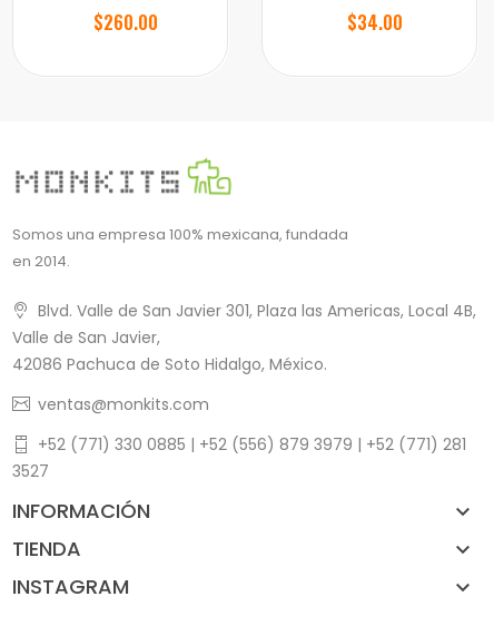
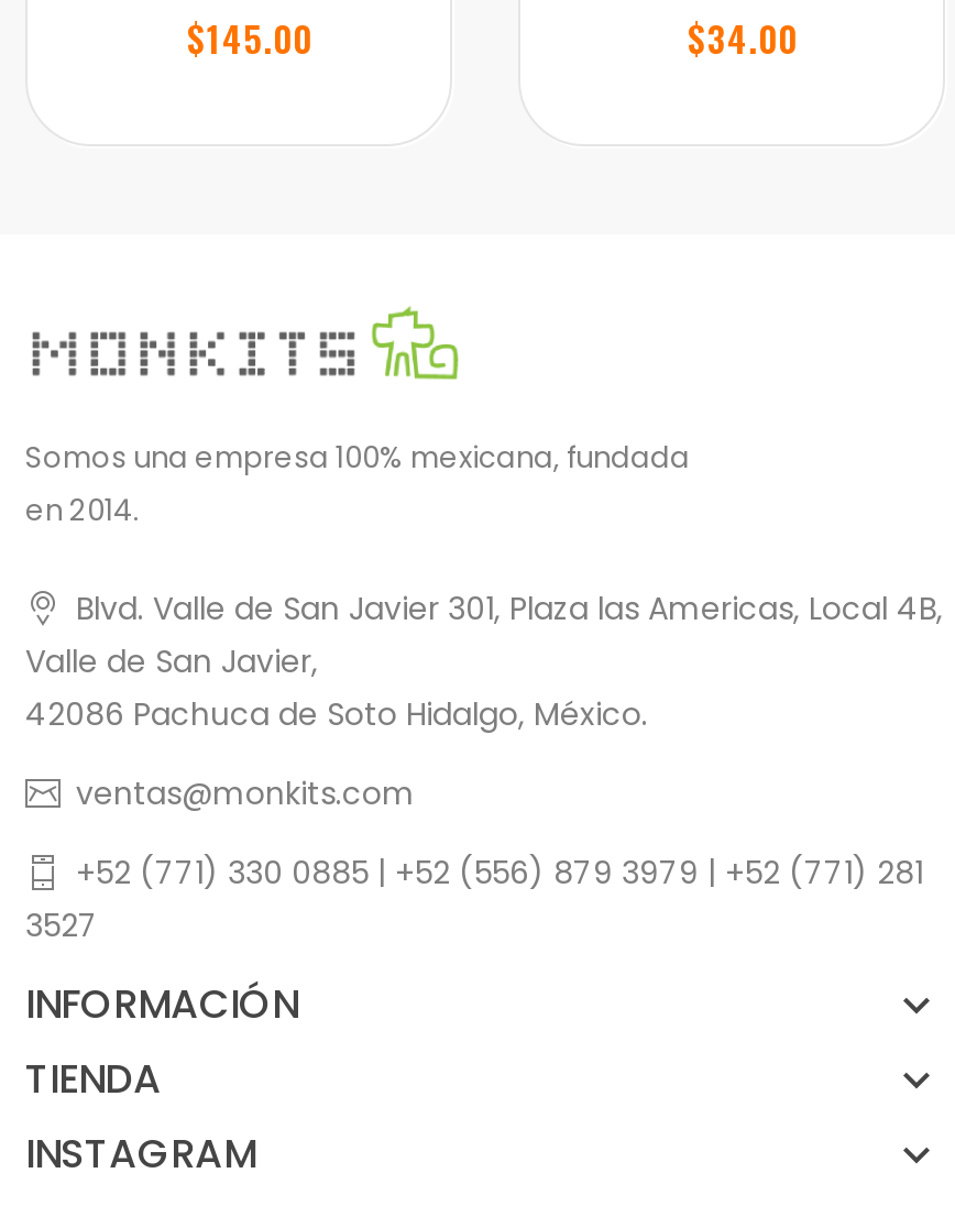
- $260.00
+ $145.00
